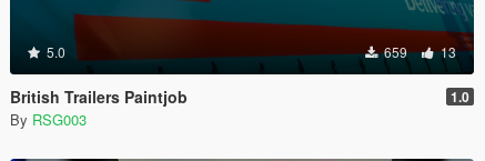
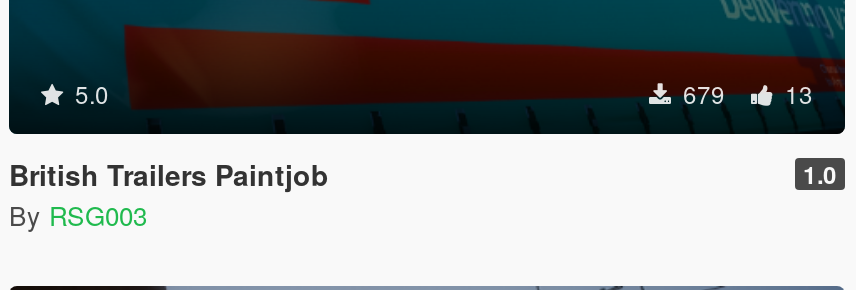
- 659 13
+ 679 13
